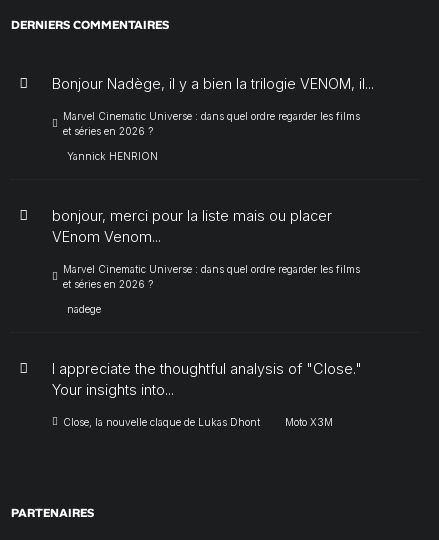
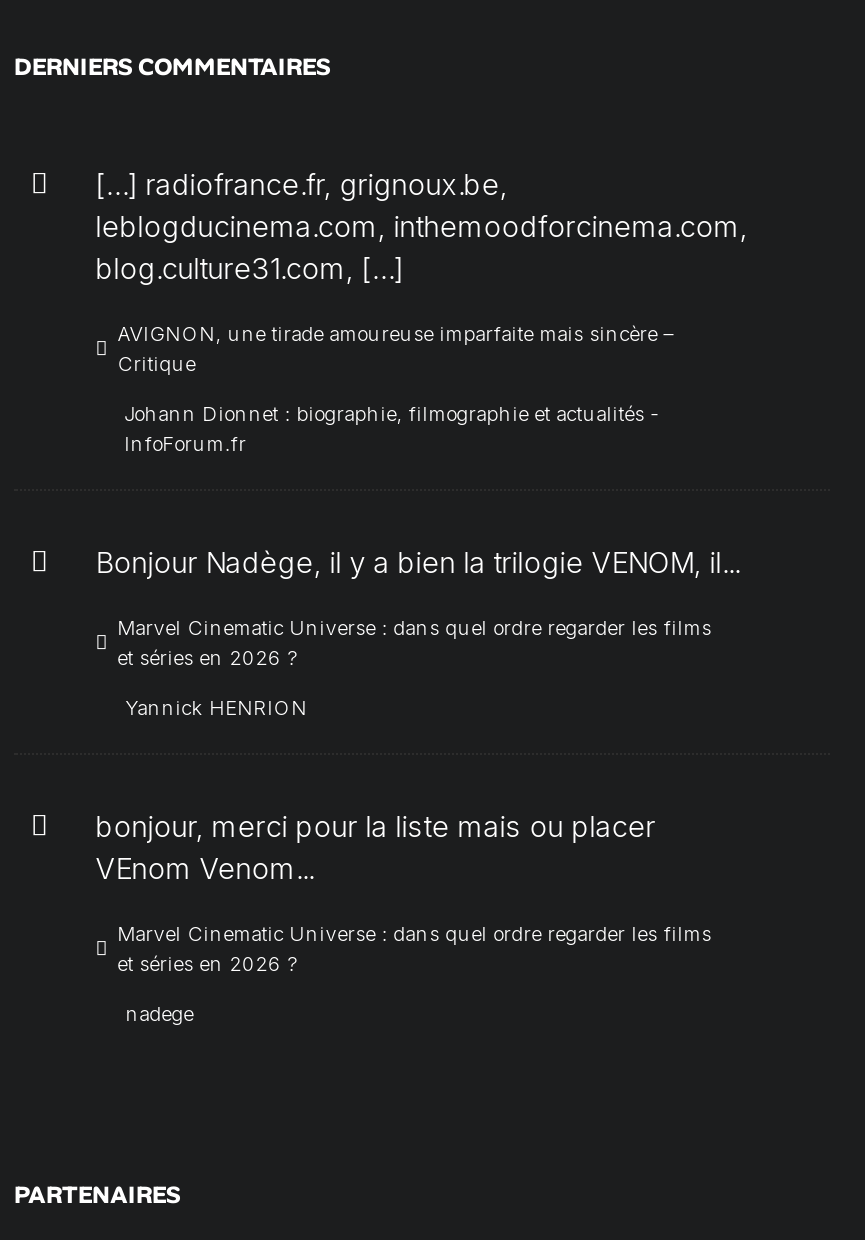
+ […] radiofrance.fr, grignoux.be,
+ leblogducinema.com, inthemoodforcinema.com,
+ blog.culture31.com, […]
+ AVIGNON, une tirade amoureuse imparfaite mais sincère –
+ Critique
+ Johann Dionnet : biographie, filmographie et actualités -
+ InfoForum.fr

moved down: Bonjour Nadège, il y a bien la trilogie VENOM, il... | Marvel Cinematic Universe : dans quel ordre regarder les films | et séries en 2026 ? | ... | et séries en 2026 ? | nadege

- I appreciate the thoughtful analysis of "Close."
- Your insights into...
- Close, la nouvelle claque de Lukas Dhont
- Moto X3M
